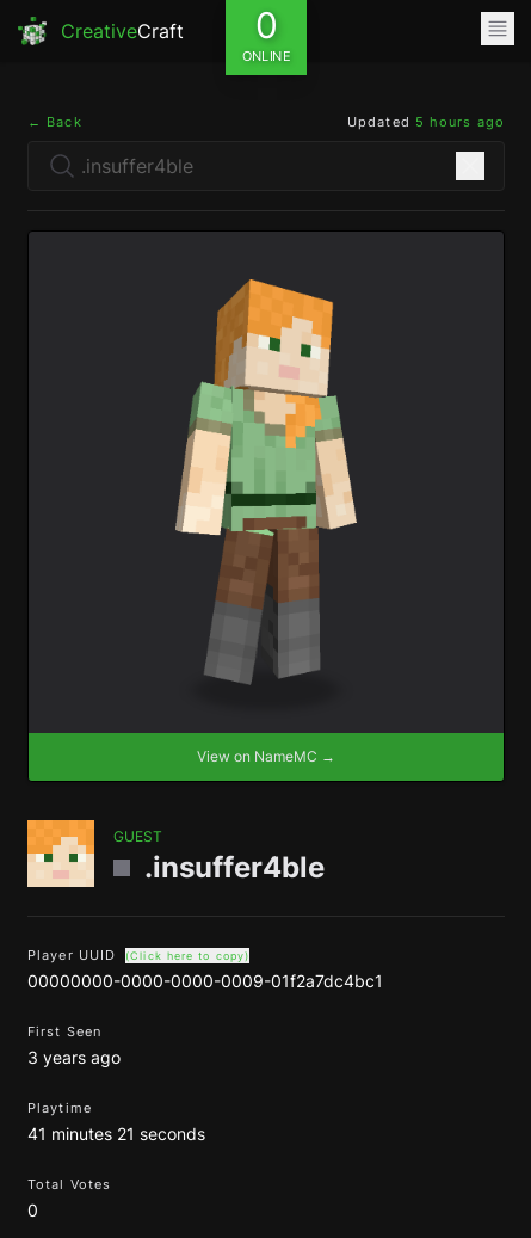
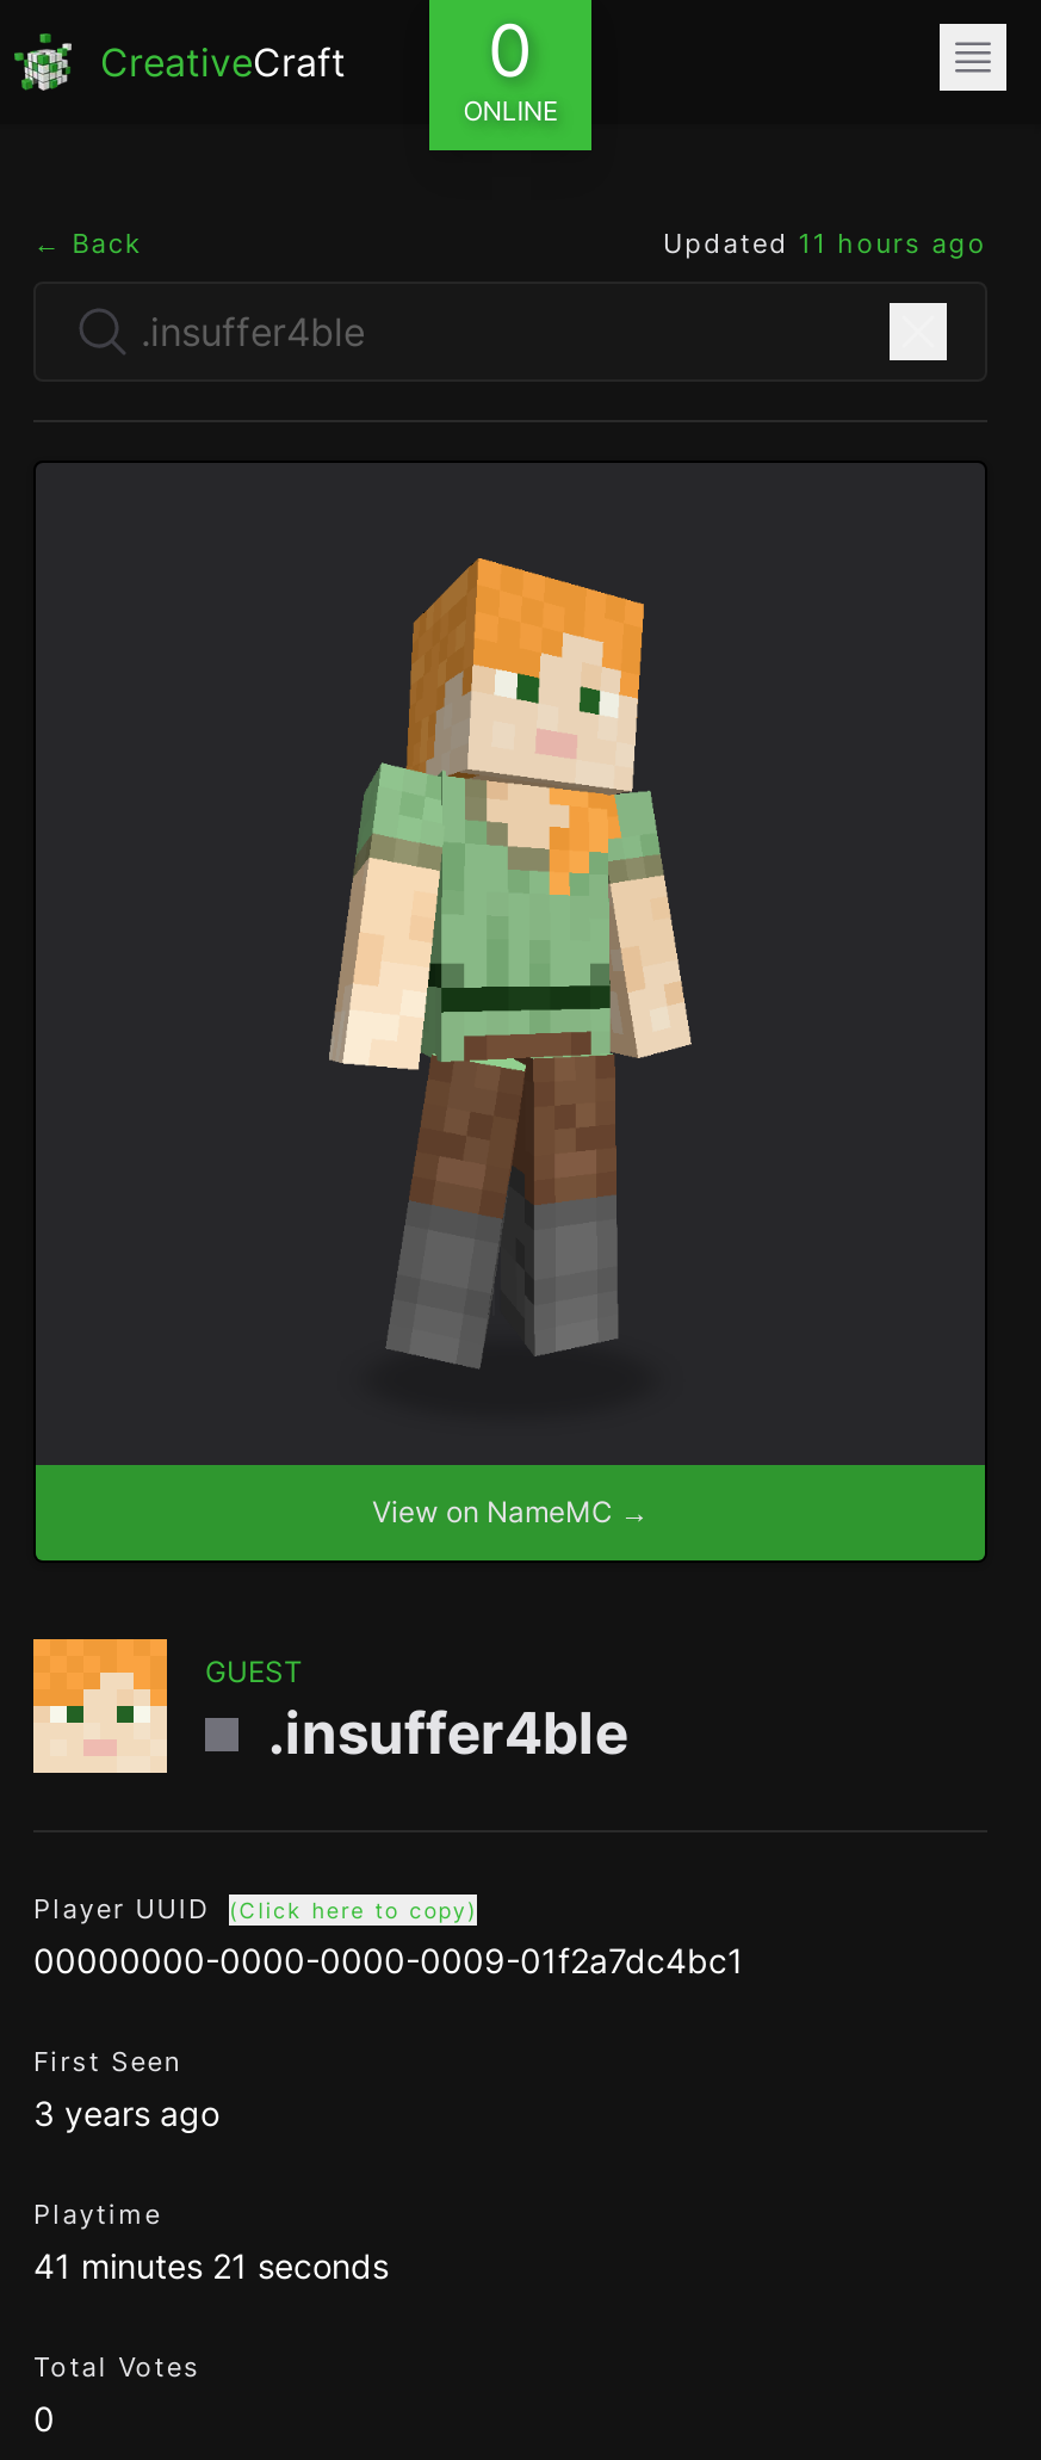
- Updated 5 hours ago
+ Updated 11 hours ago
